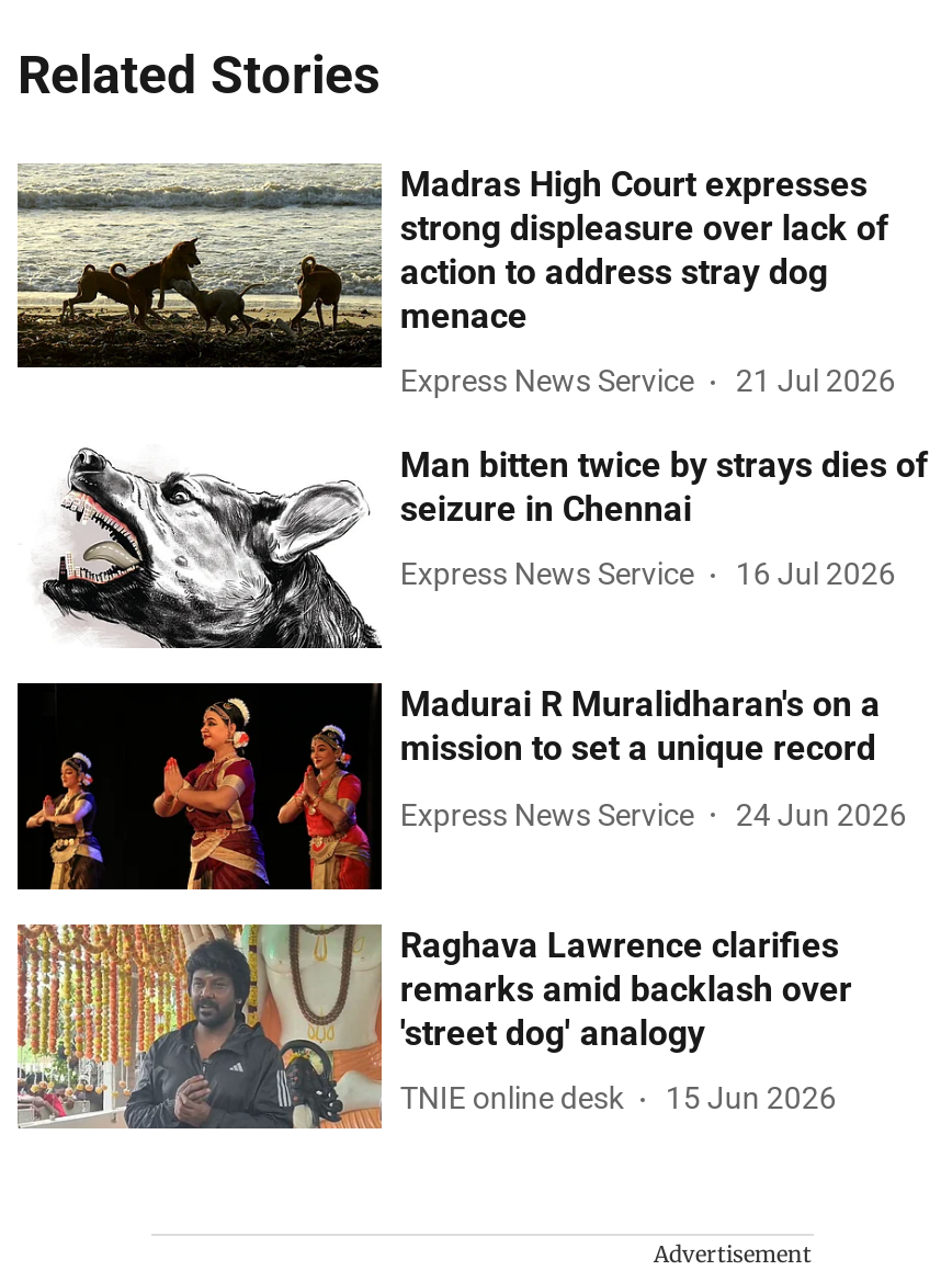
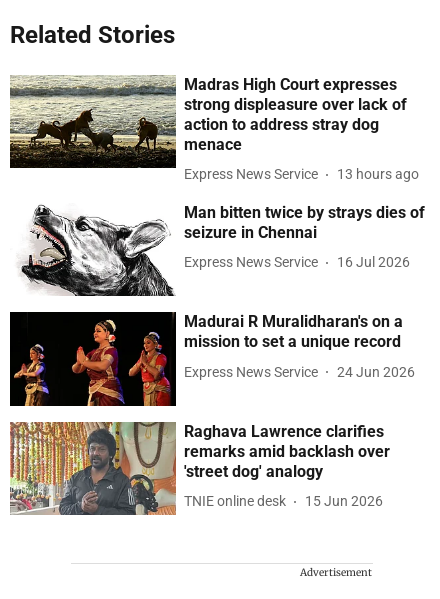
- Express News Service 21 Jul 2026
+ Express News Service 13 hours ago
